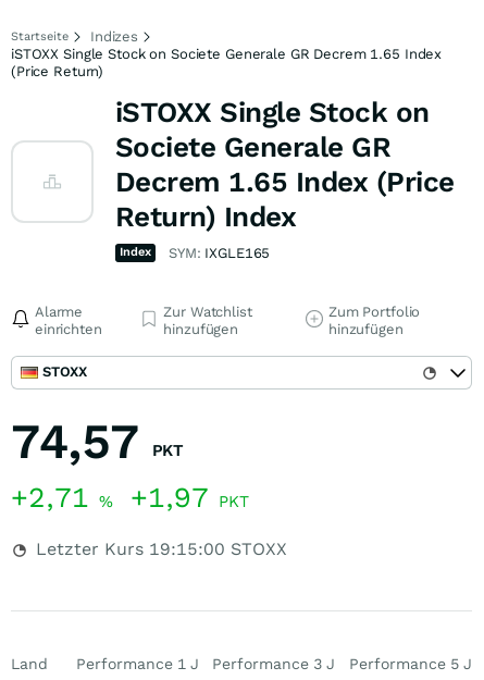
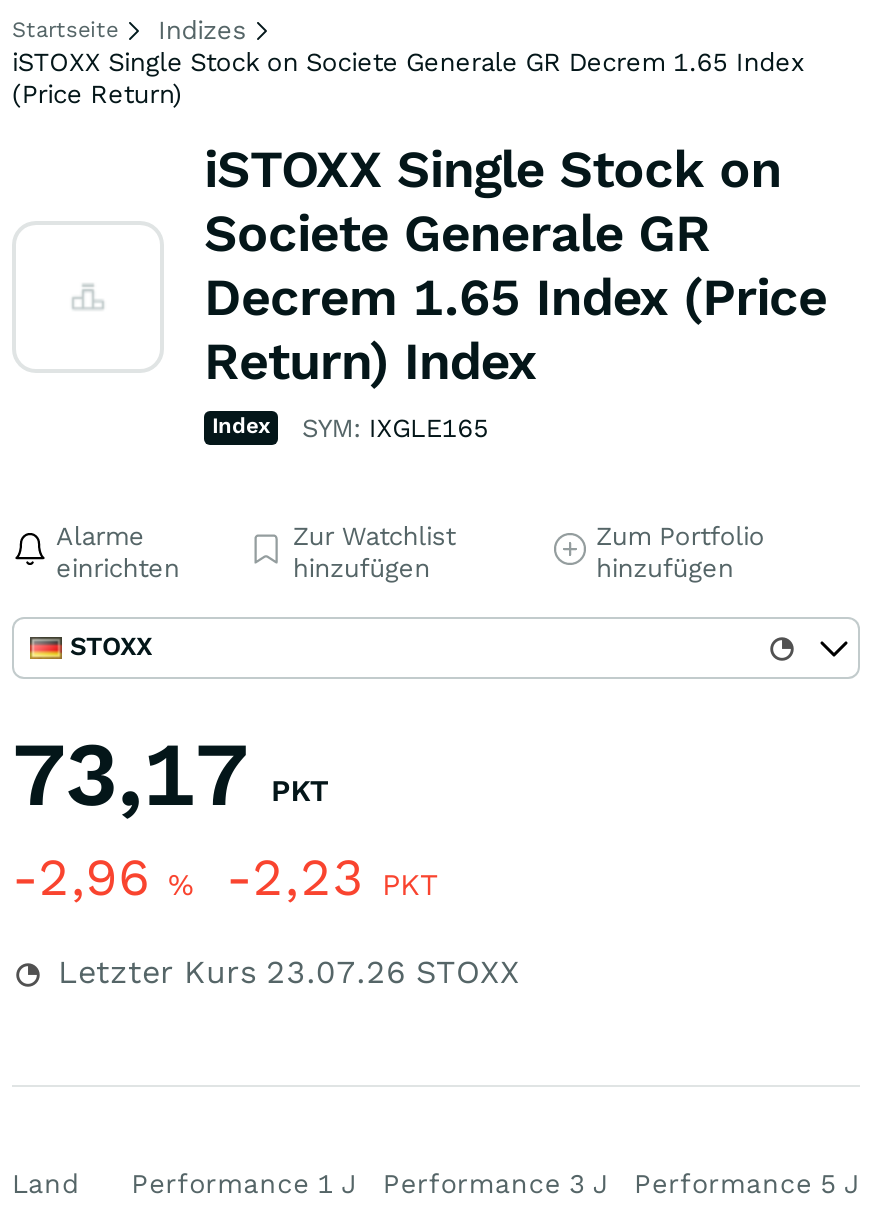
- 74,57 PKT
+ 73,17 PKT

- +2,71% +1,97 PKT
+ -2,96% -2,23 PKT

- Letzter Kurs 19:15:00 STOXX
+ Letzter Kurs 23.07.26 STOXX
